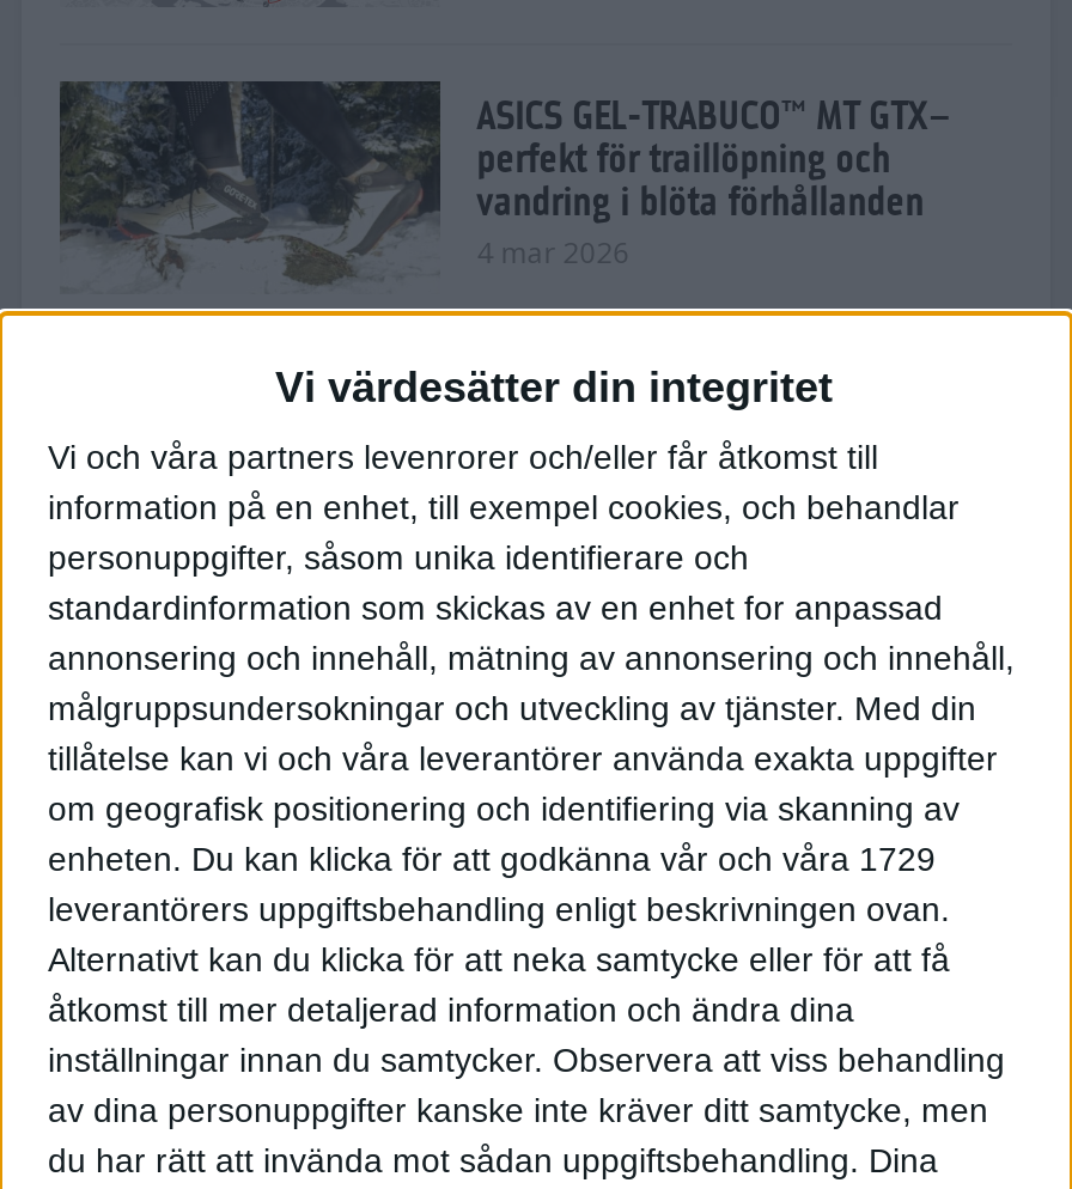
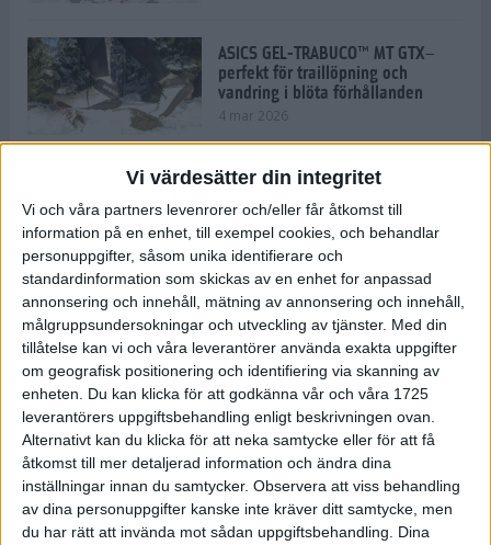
- enheten. Du kan klicka för att godkänna vår och våra 1729
+ enheten. Du kan klicka för att godkänna vår och våra 1725
